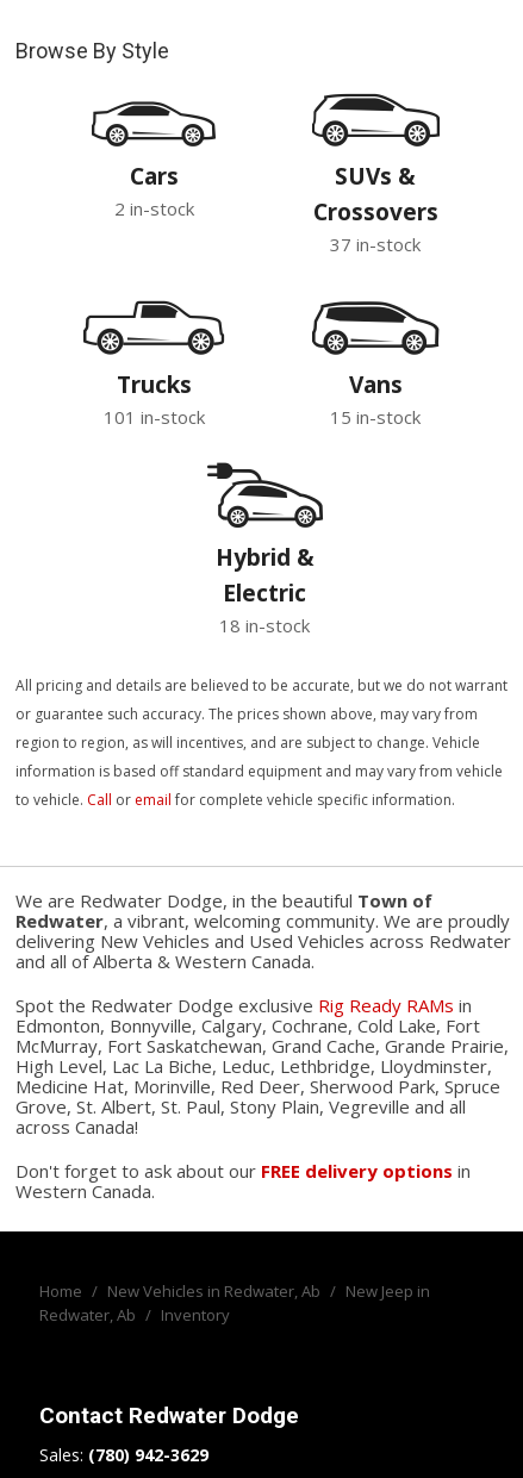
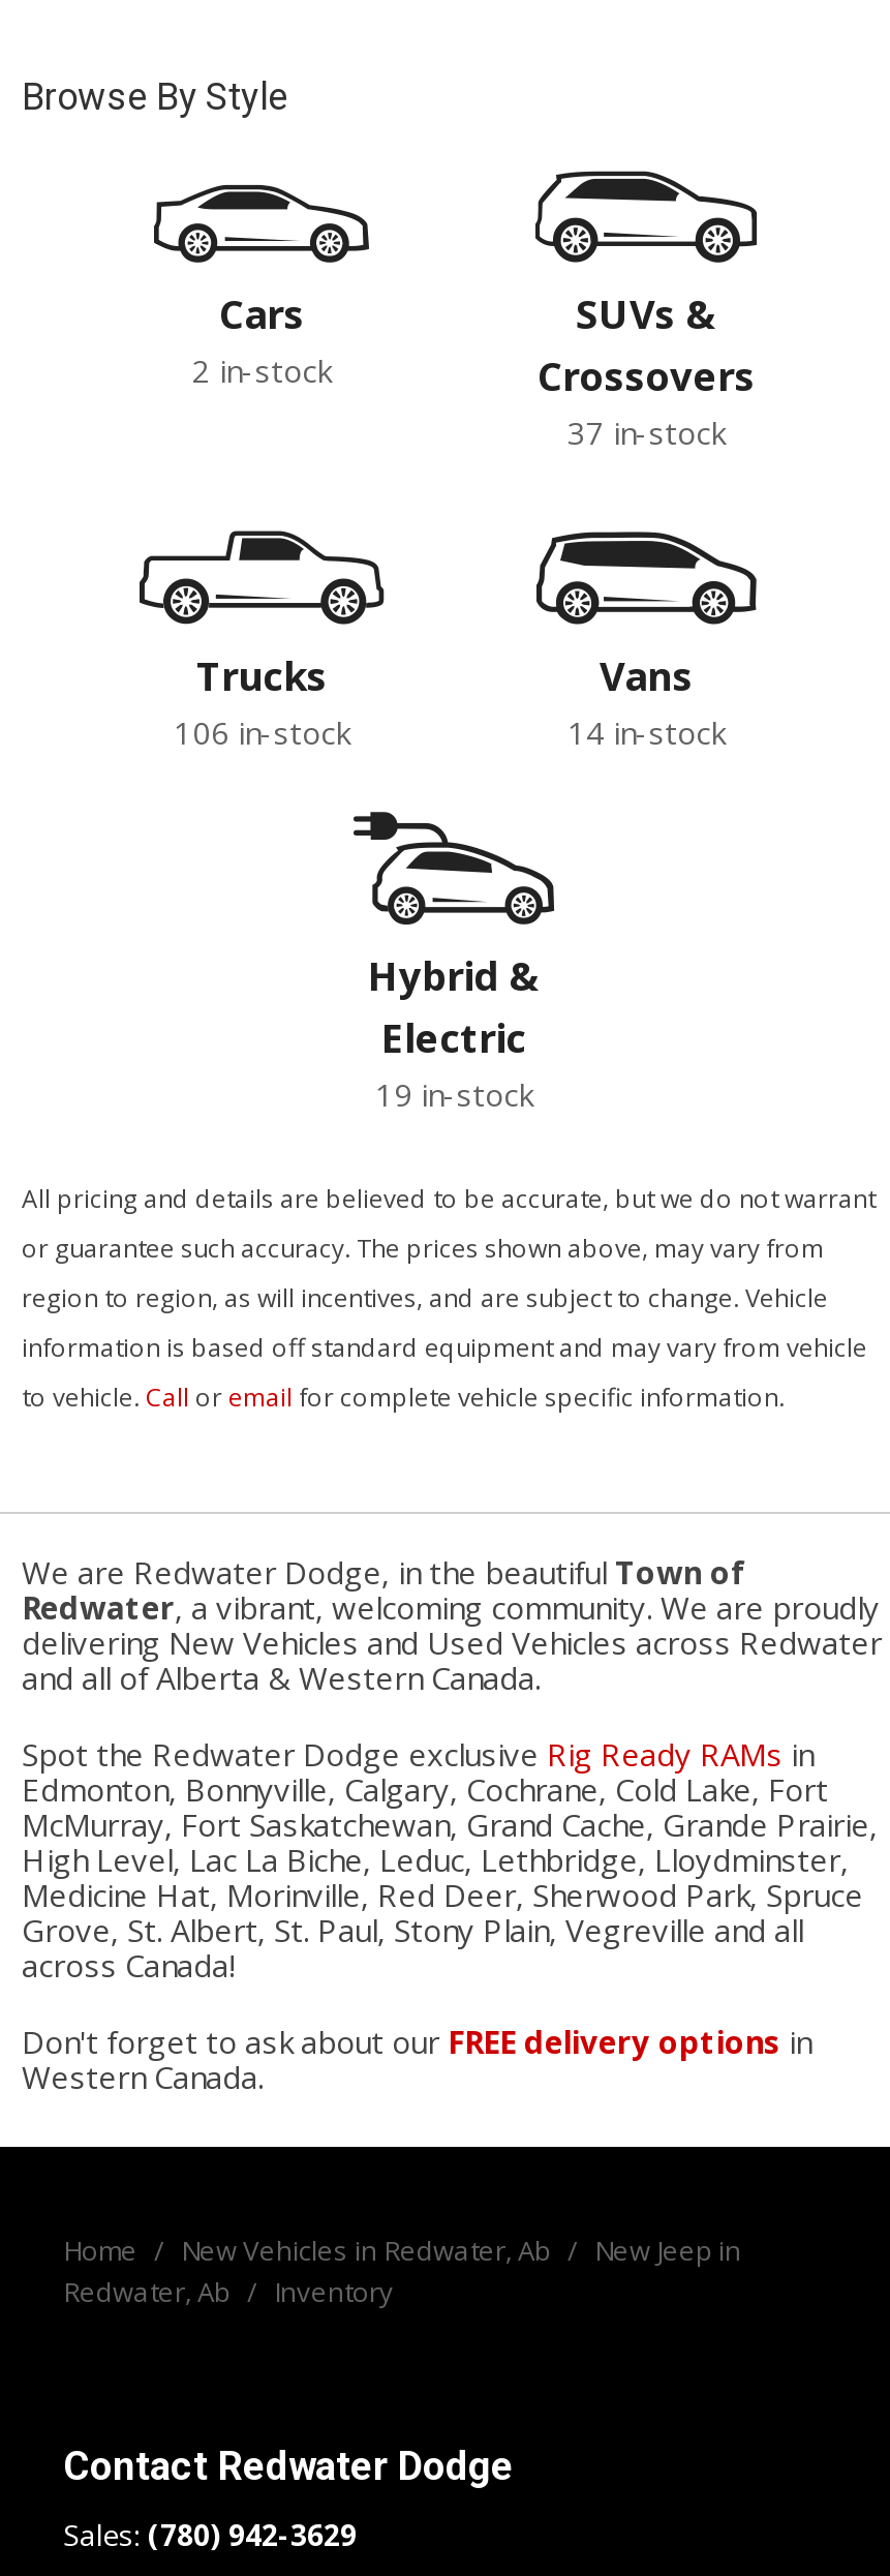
- 101 in-stock
+ 106 in-stock

- 15 in-stock
+ 14 in-stock

- 18 in-stock
+ 19 in-stock
